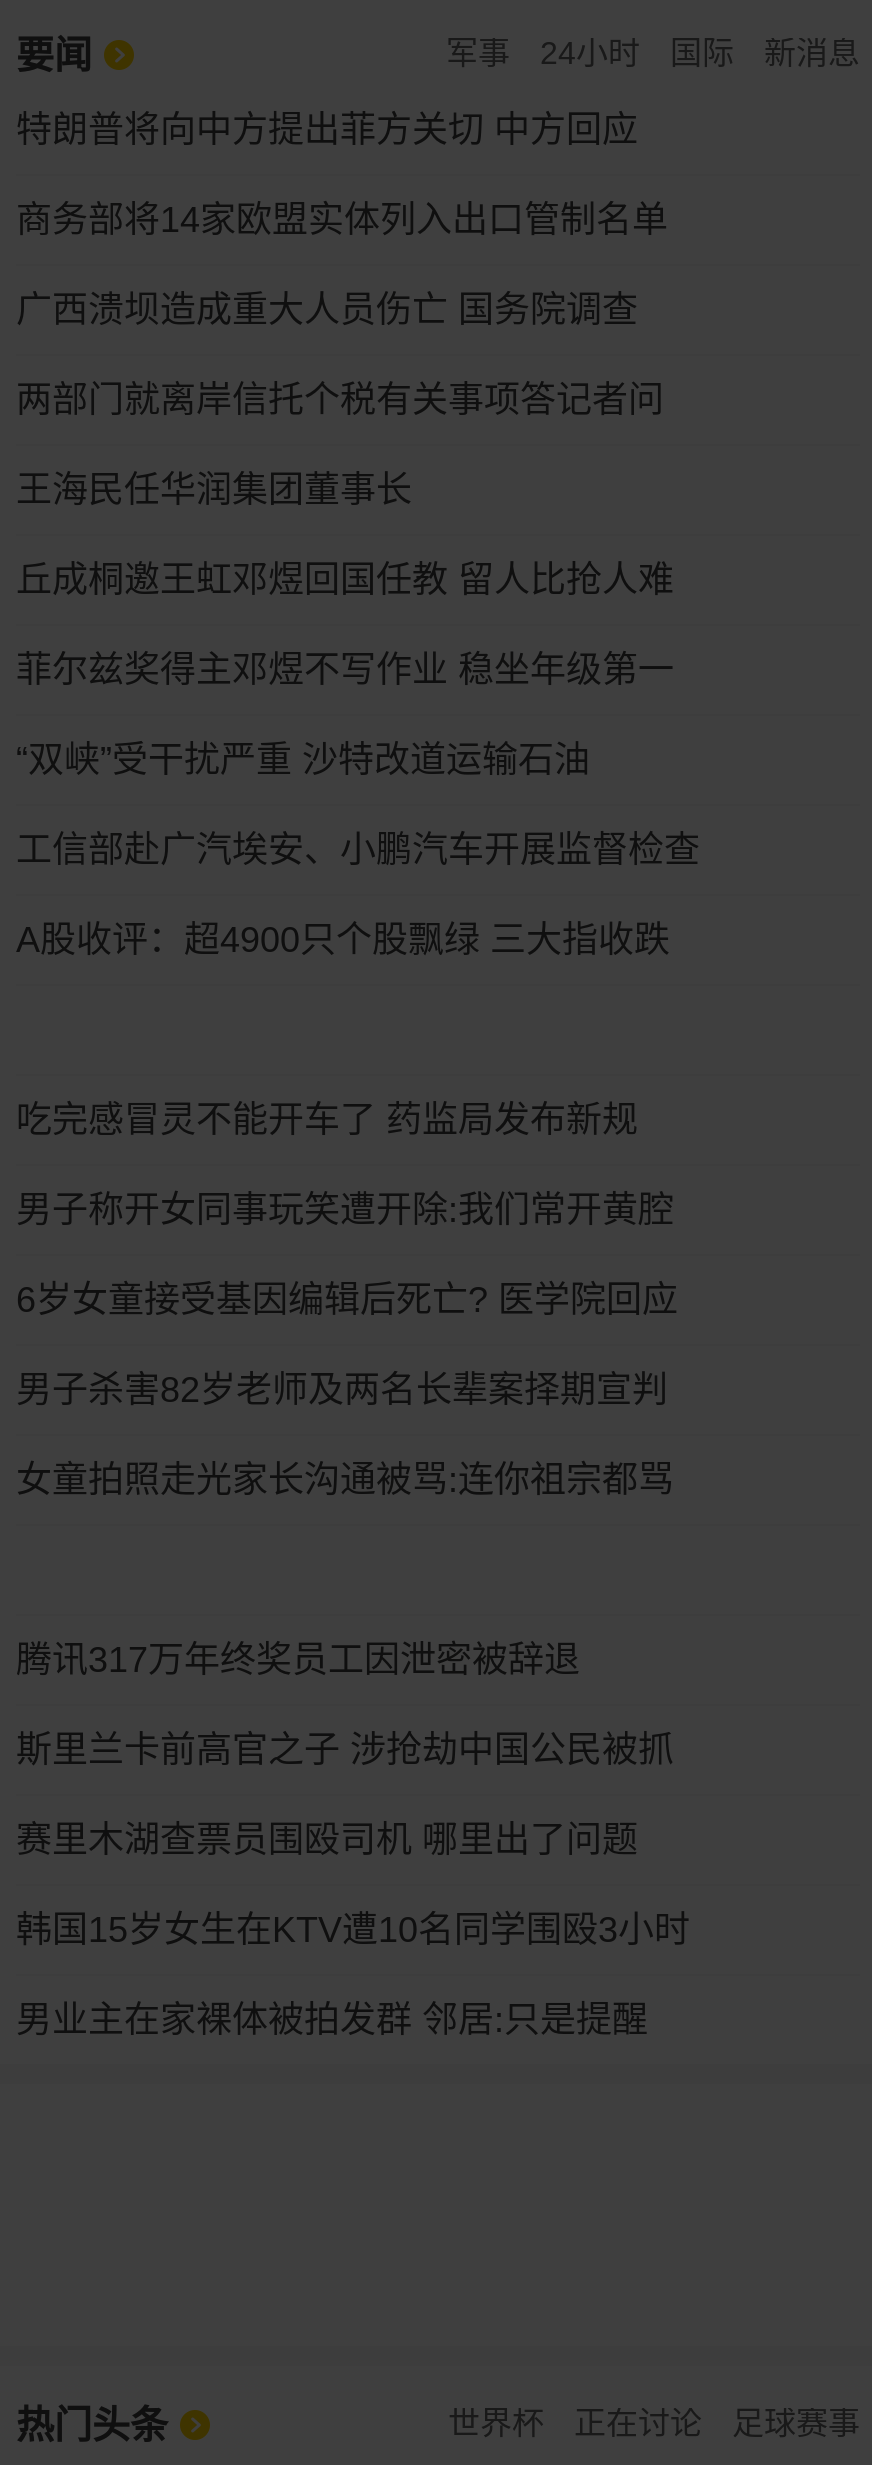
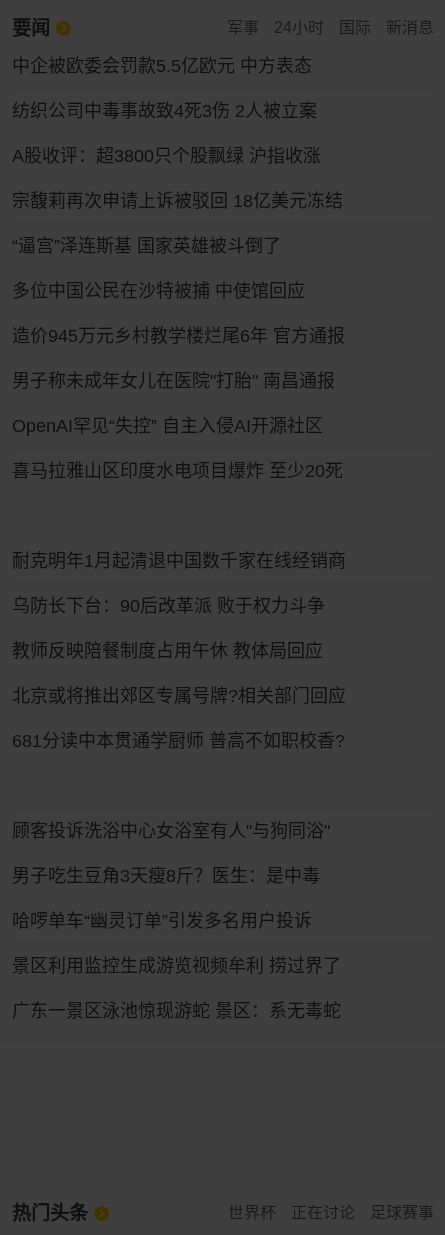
- 特朗普将向中方提出菲方关切 中方回应
+ 中企被欧委会罚款5.5亿欧元 中方表态

- 商务部将14家欧盟实体列入出口管制名单
+ 纺织公司中毒事故致4死3伤 2人被立案

- 广西溃坝造成重大人员伤亡 国务院调查
+ A股收评：超3800只个股飘绿 沪指收涨

- 两部门就离岸信托个税有关事项答记者问
+ 宗馥莉再次申请上诉被驳回 18亿美元冻结

- 王海民任华润集团董事长
+ “逼宫”泽连斯基 国家英雄被斗倒了

- 丘成桐邀王虹邓煜回国任教 留人比抢人难
+ 多位中国公民在沙特被捕 中使馆回应

- 菲尔兹奖得主邓煜不写作业 稳坐年级第一
+ 造价945万元乡村教学楼烂尾6年 官方通报

- “双峡”受干扰严重 沙特改道运输石油
+ 男子称未成年女儿在医院"打胎" 南昌通报

- 工信部赴广汽埃安、小鹏汽车开展监督检查
+ OpenAI罕见“失控” 自主入侵AI开源社区

- A股收评：超4900只个股飘绿 三大指收跌
+ 喜马拉雅山区印度水电项目爆炸 至少20死

- 吃完感冒灵不能开车了 药监局发布新规
+ 耐克明年1月起清退中国数千家在线经销商

- 男子称开女同事玩笑遭开除:我们常开黄腔
+ 乌防长下台：90后改革派 败于权力斗争

- 6岁女童接受基因编辑后死亡? 医学院回应
+ 教师反映陪餐制度占用午休 教体局回应

- 男子杀害82岁老师及两名长辈案择期宣判
+ 北京或将推出郊区专属号牌?相关部门回应

- 女童拍照走光家长沟通被骂:连你祖宗都骂
+ 681分读中本贯通学厨师 普高不如职校香?

- 腾讯317万年终奖员工因泄密被辞退
+ 顾客投诉洗浴中心女浴室有人"与狗同浴"

- 斯里兰卡前高官之子 涉抢劫中国公民被抓
+ 男子吃生豆角3天瘦8斤？医生：是中毒

- 赛里木湖查票员围殴司机 哪里出了问题
+ 哈啰单车“幽灵订单”引发多名用户投诉

- 韩国15岁女生在KTV遭10名同学围殴3小时
+ 景区利用监控生成游览视频牟利 捞过界了

- 男业主在家裸体被拍发群 邻居:只是提醒
+ 广东一景区泳池惊现游蛇 景区：系无毒蛇
